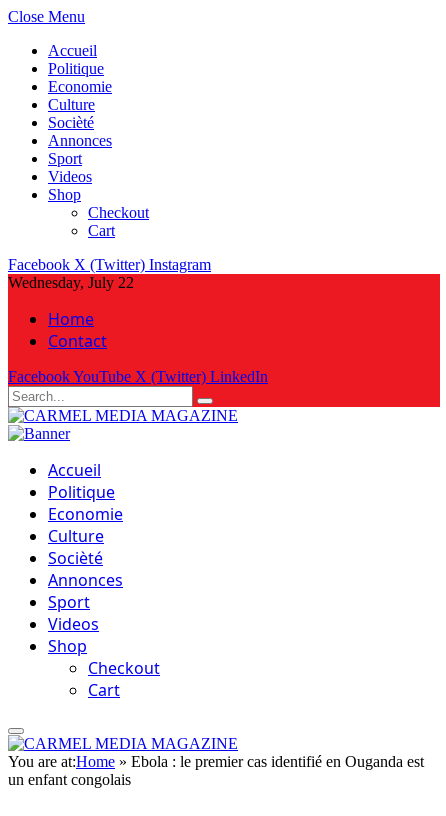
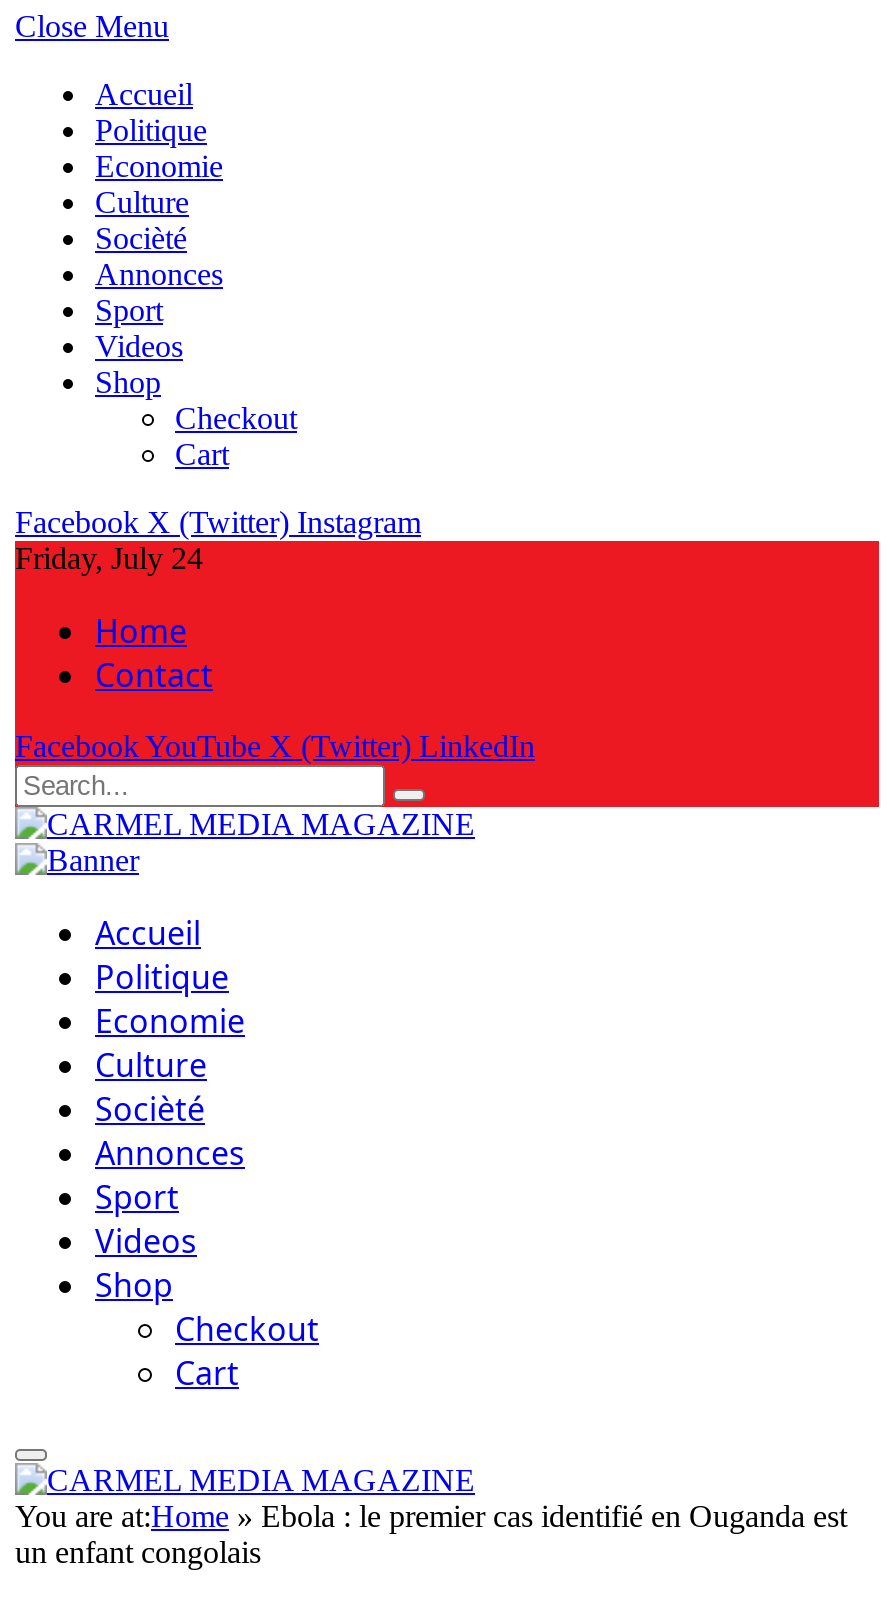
- Wednesday, July 22
+ Friday, July 24
